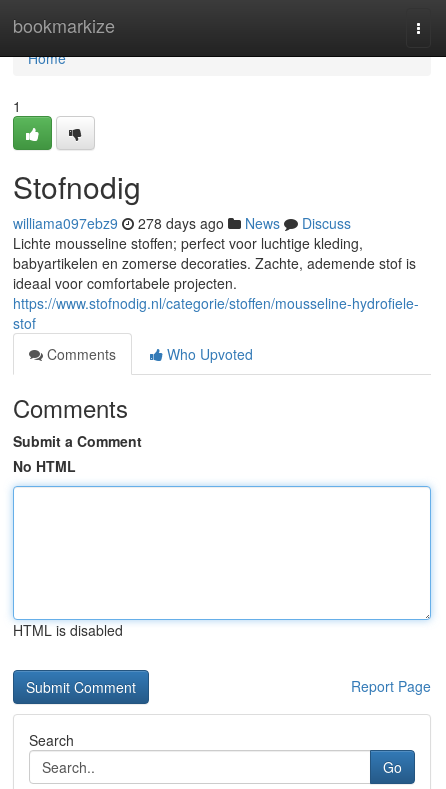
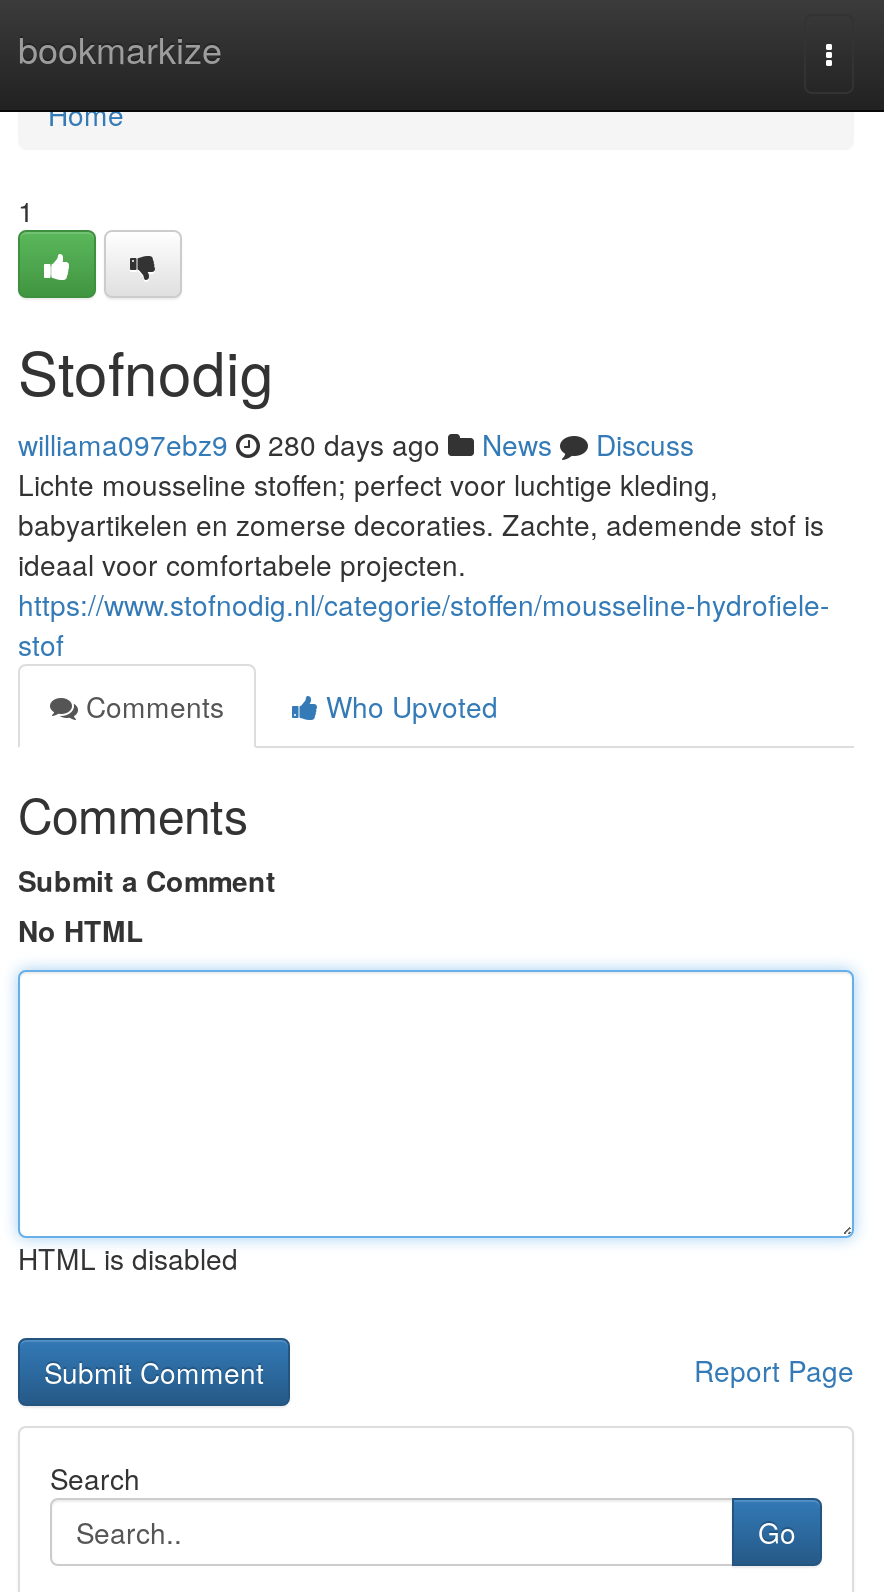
- williama097ebz9 278 days ago News Discuss
+ williama097ebz9 280 days ago News Discuss
